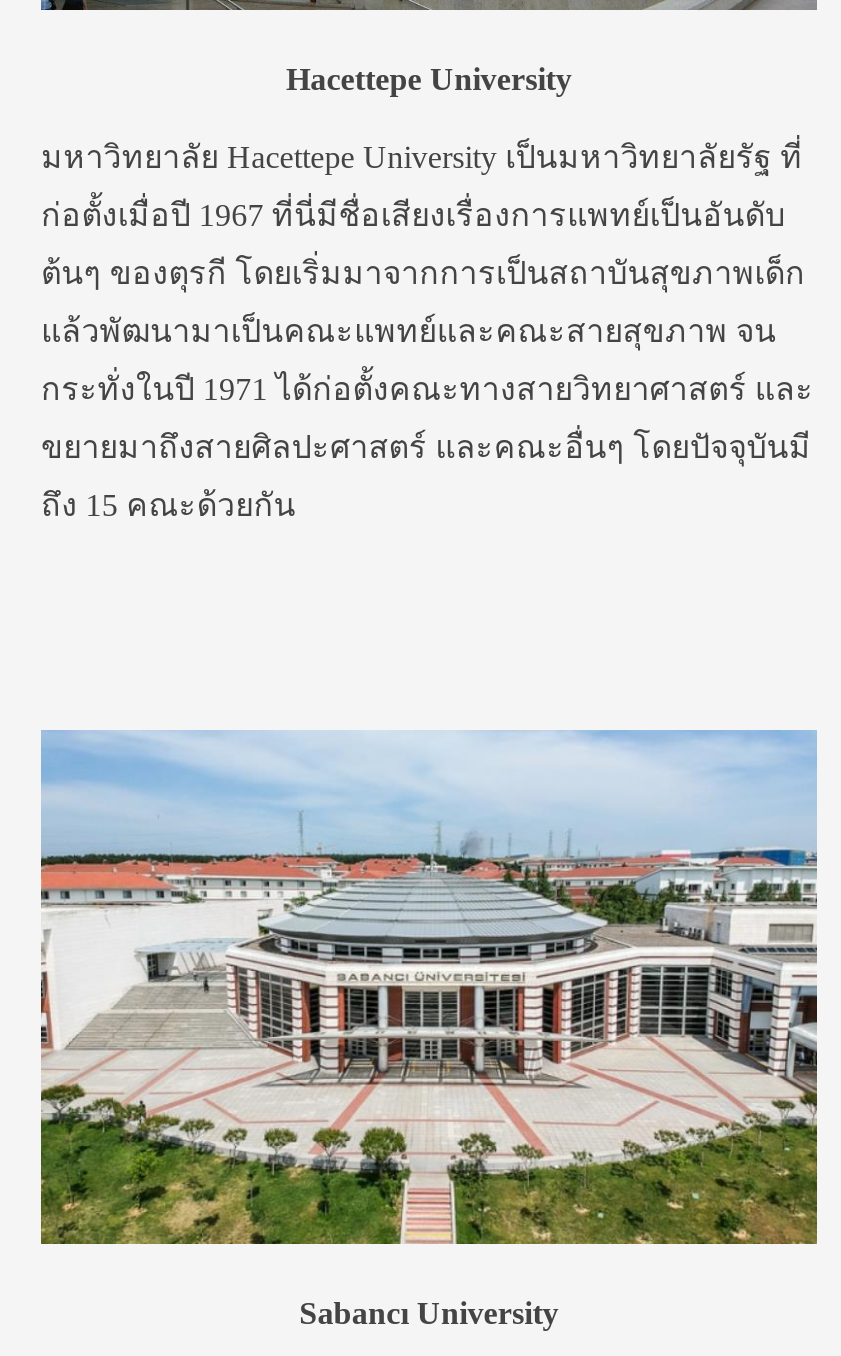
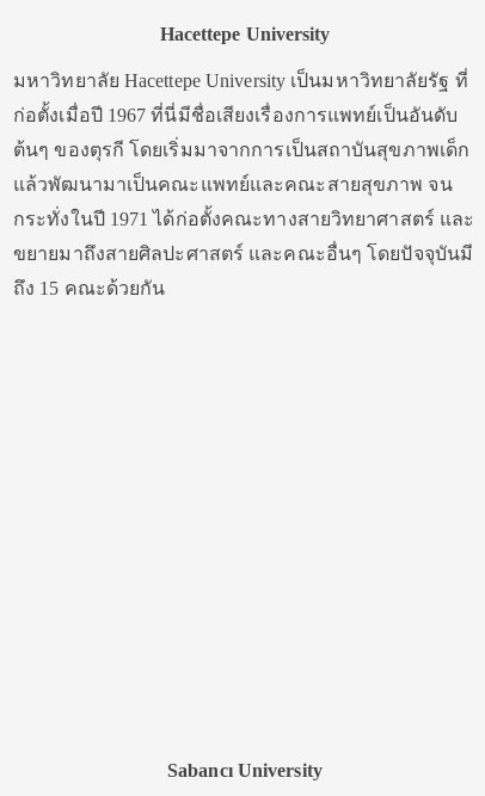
- [image]
